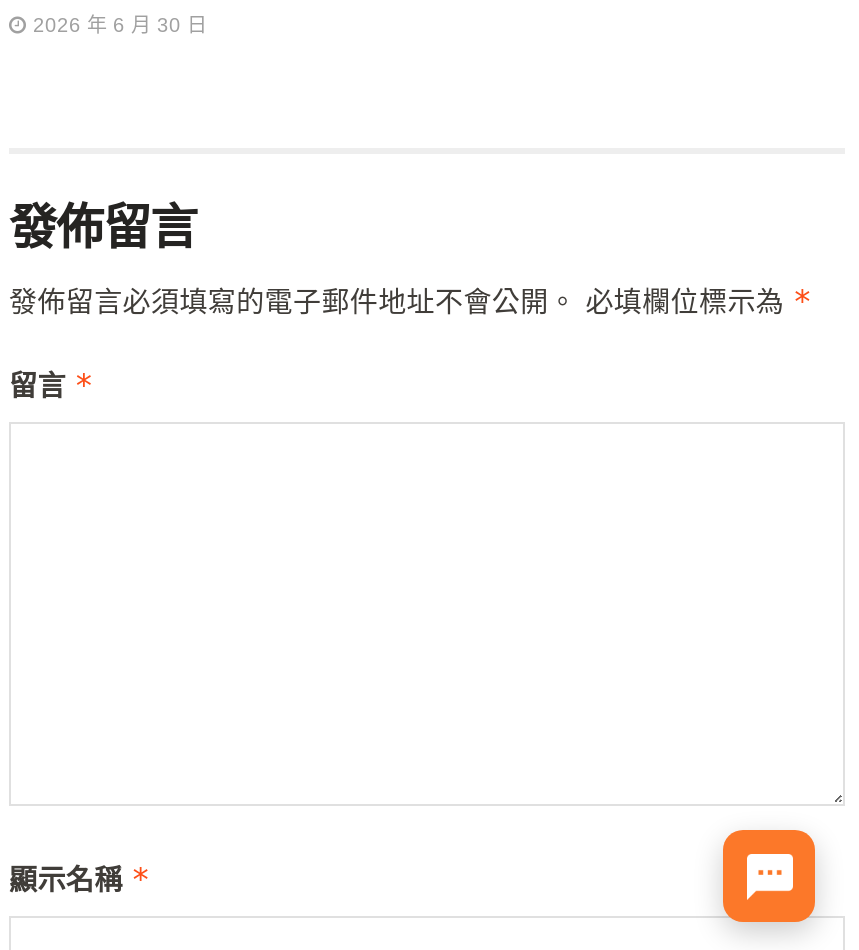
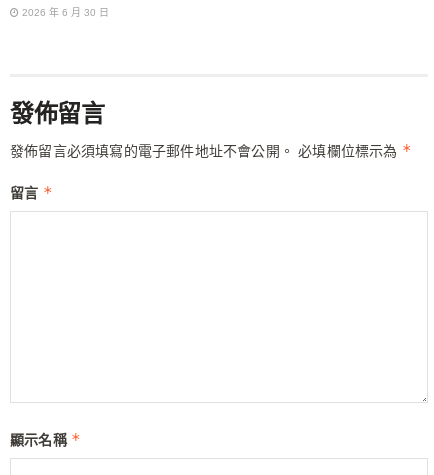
- [image]
